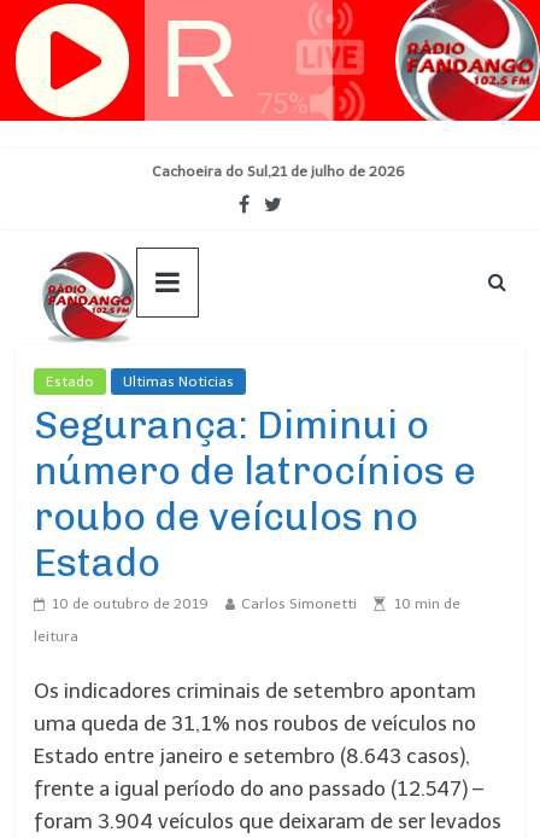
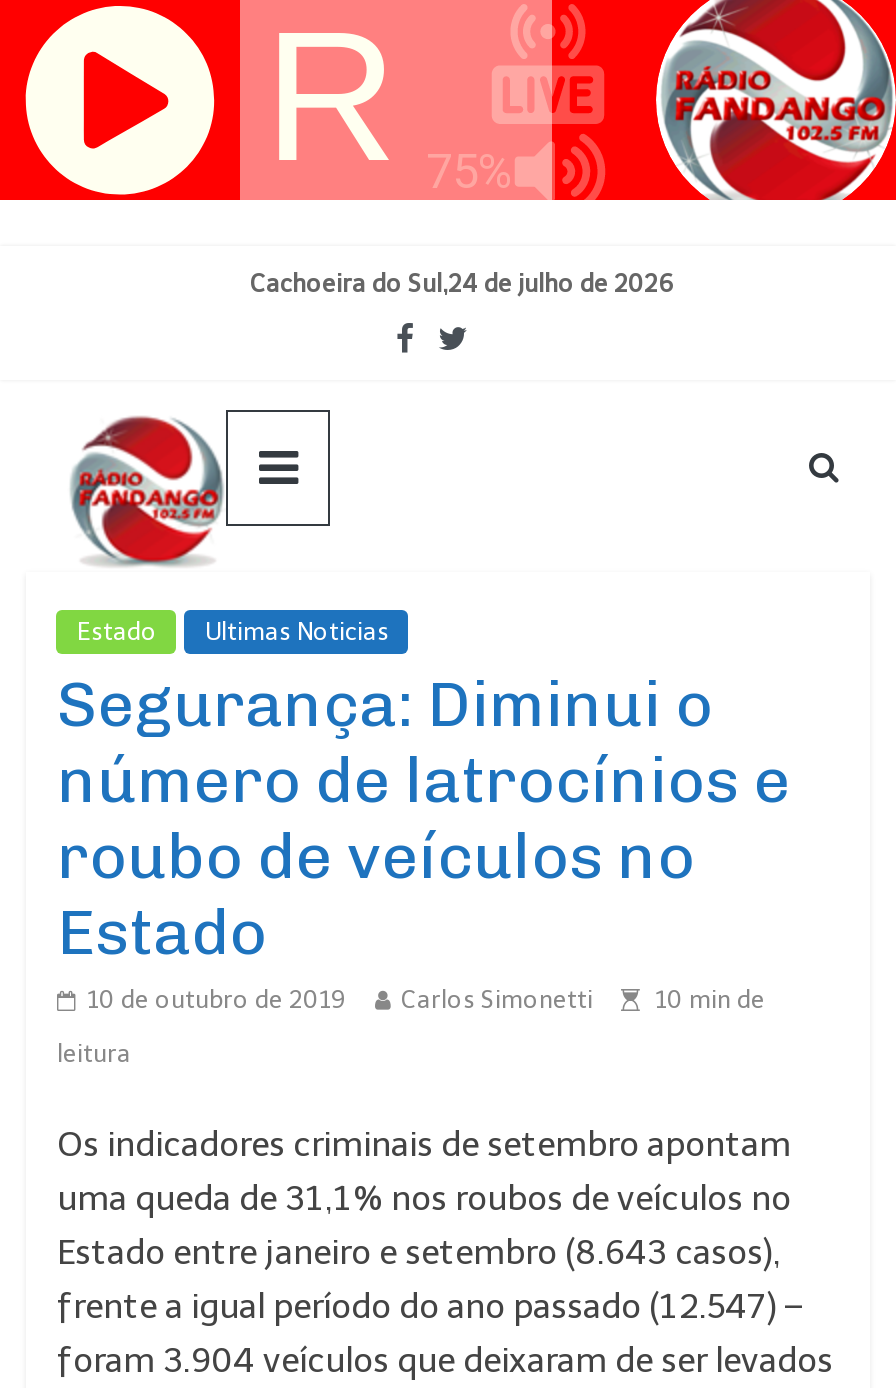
- Cachoeira do Sul,21 de julho de 2026
+ Cachoeira do Sul,24 de julho de 2026
